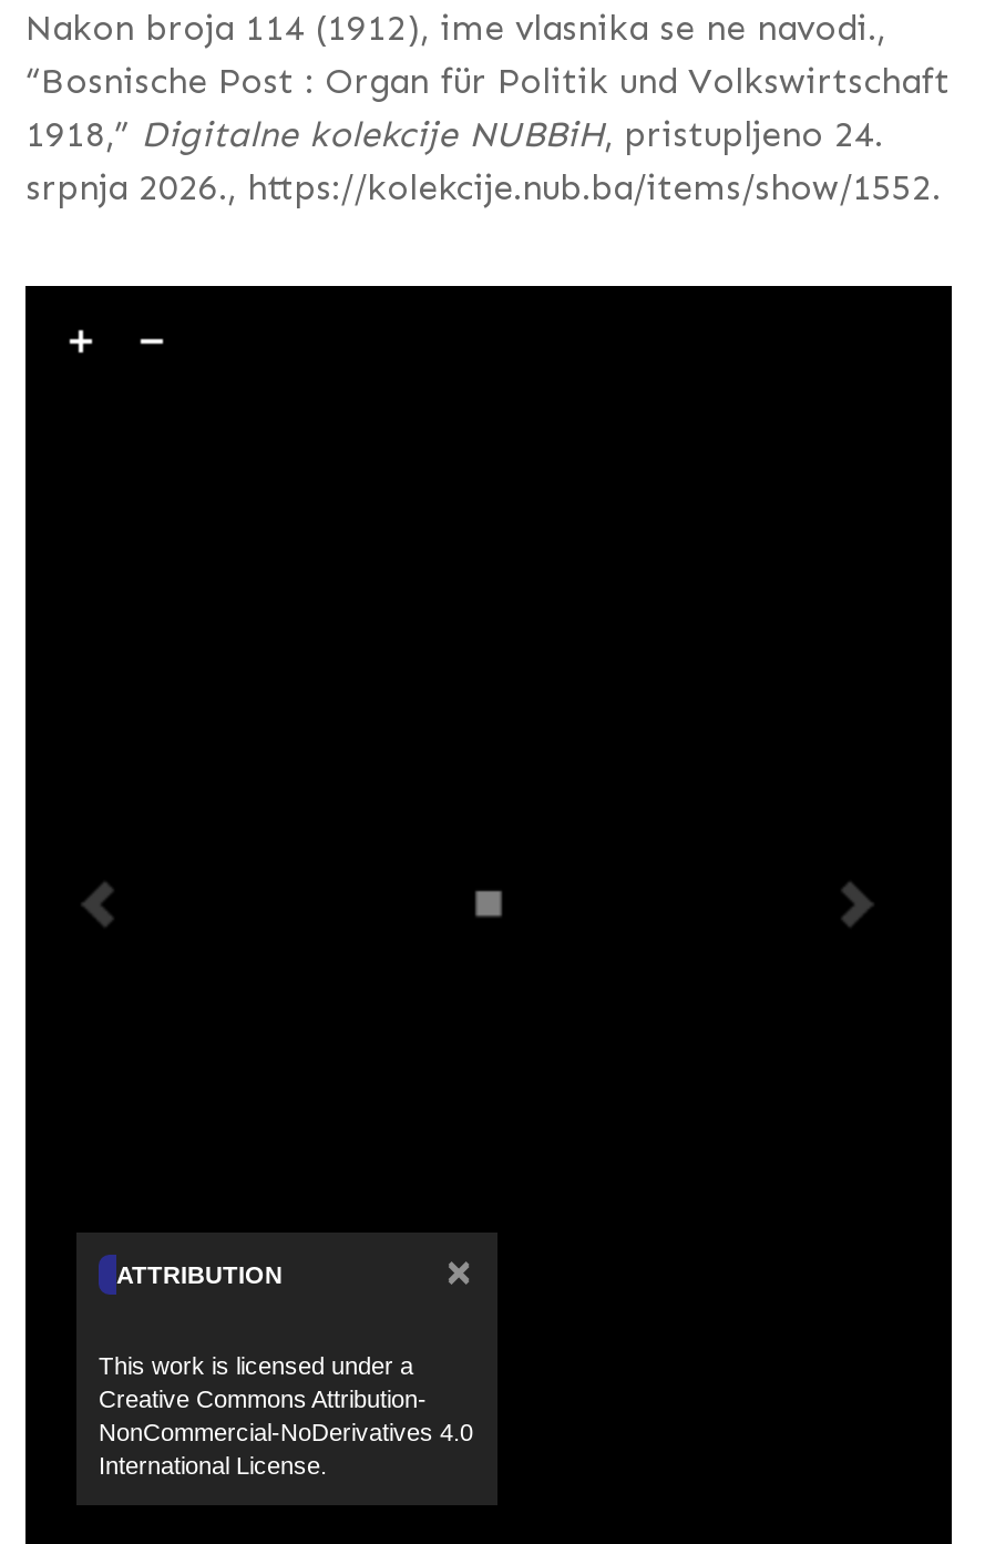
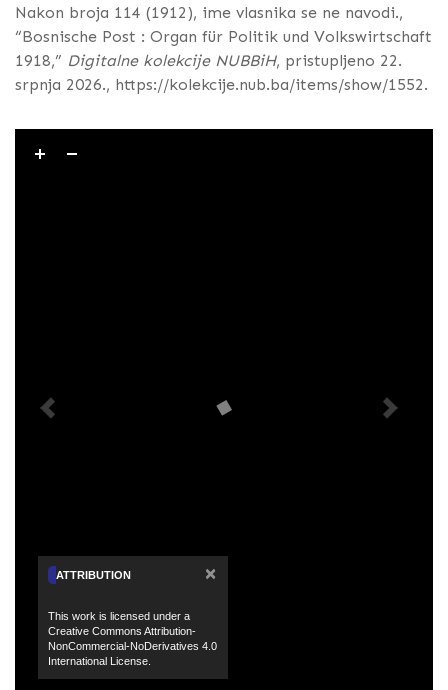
- 1918,” Digitalne kolekcije NUBBiH, pristupljeno 24.
+ 1918,” Digitalne kolekcije NUBBiH, pristupljeno 22.
